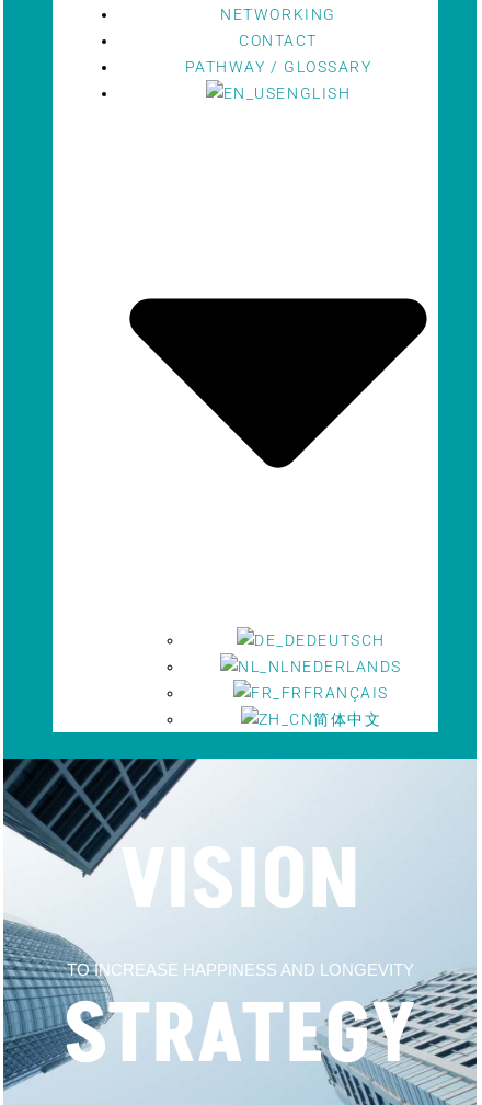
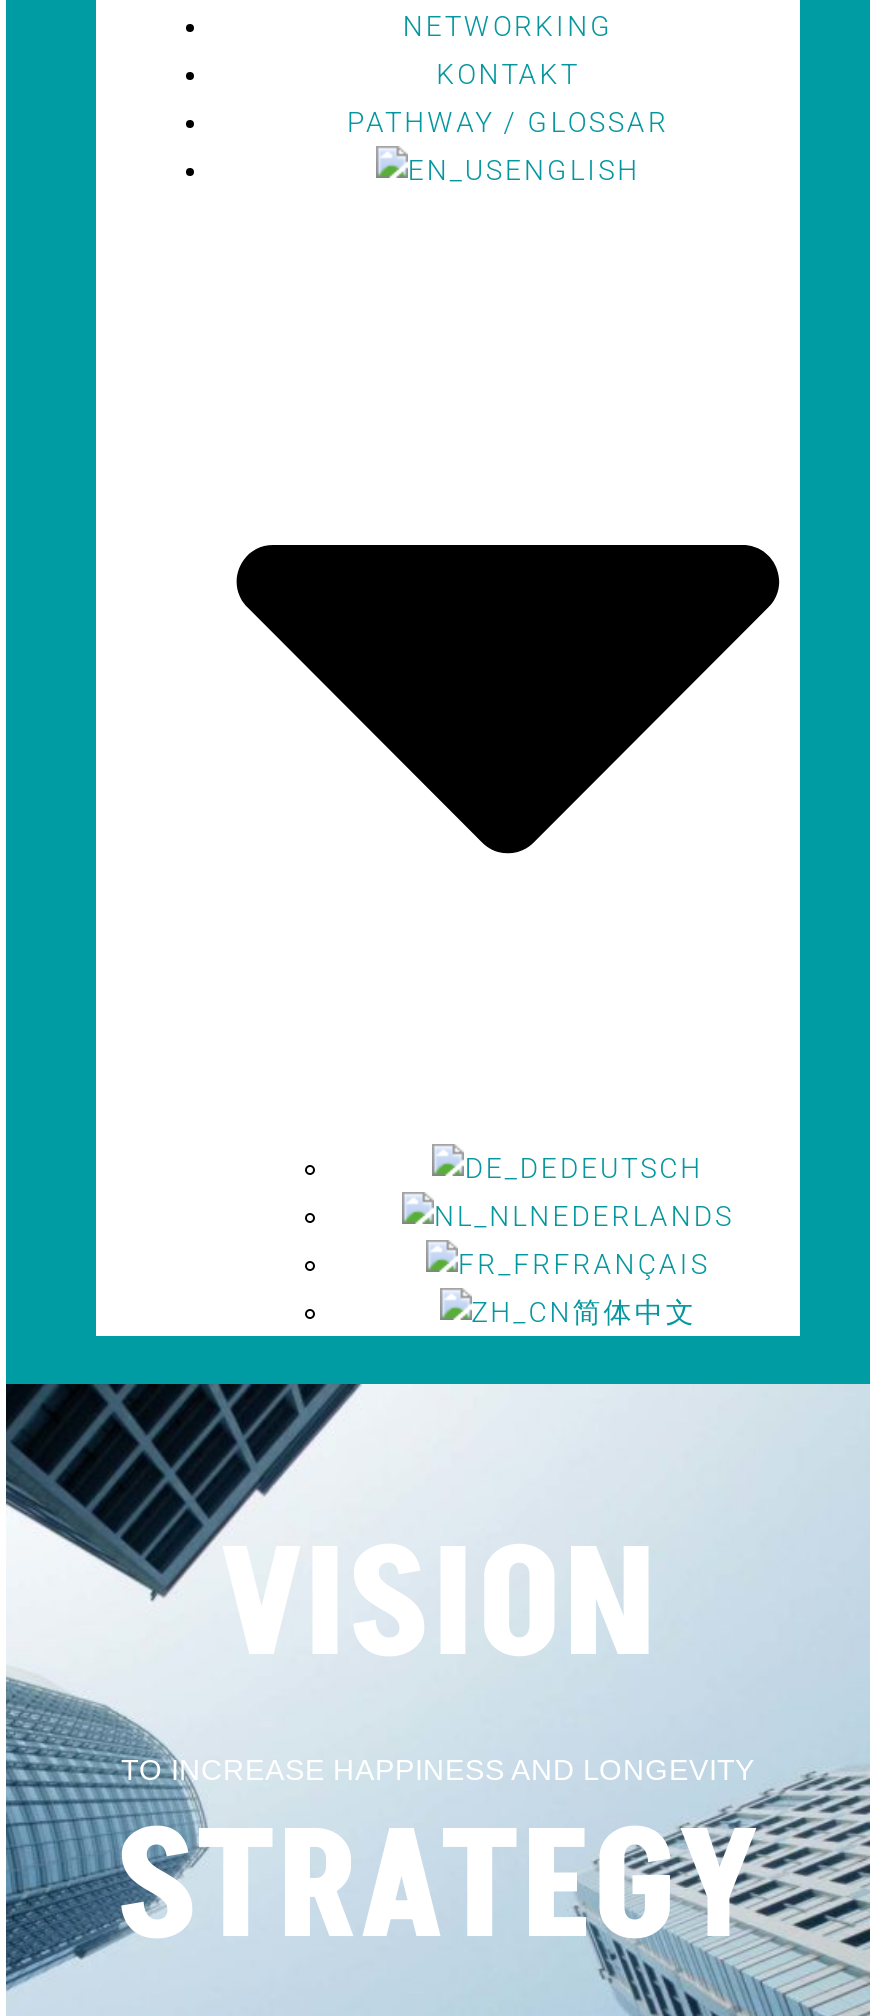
- CONTACT
+ KONTAKT

- PATHWAY / GLOSSARY
+ PATHWAY / GLOSSAR
